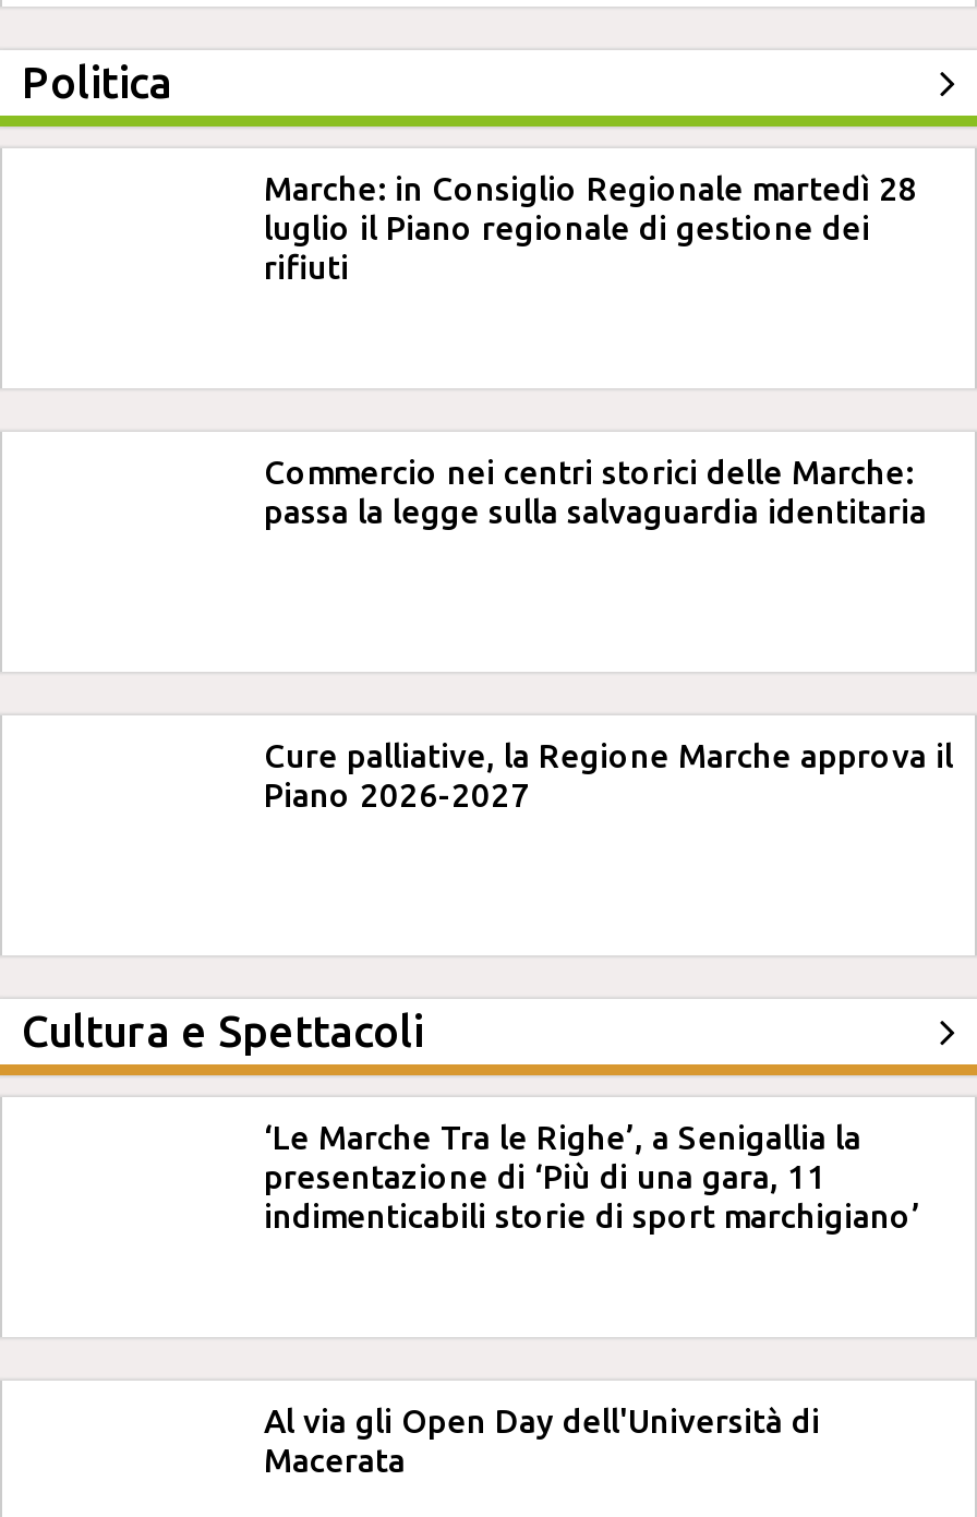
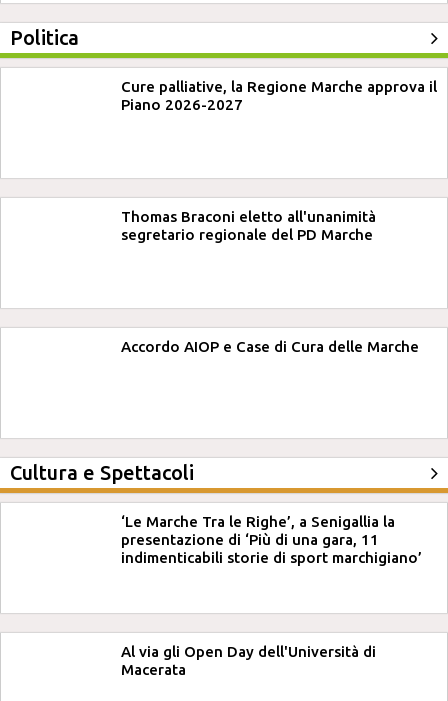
- Marche: in Consiglio Regionale martedì 28
- luglio il Piano regionale di gestione dei
- rifiuti

- Commercio nei centri storici delle Marche:
- passa la legge sulla salvaguardia identitaria

moved up: Cure palliative, la Regione Marche approva il | Piano 2026-2027

+ Thomas Braconi eletto all'unanimità
+ segretario regionale del PD Marche

+ Accordo AIOP e Case di Cura delle Marche
